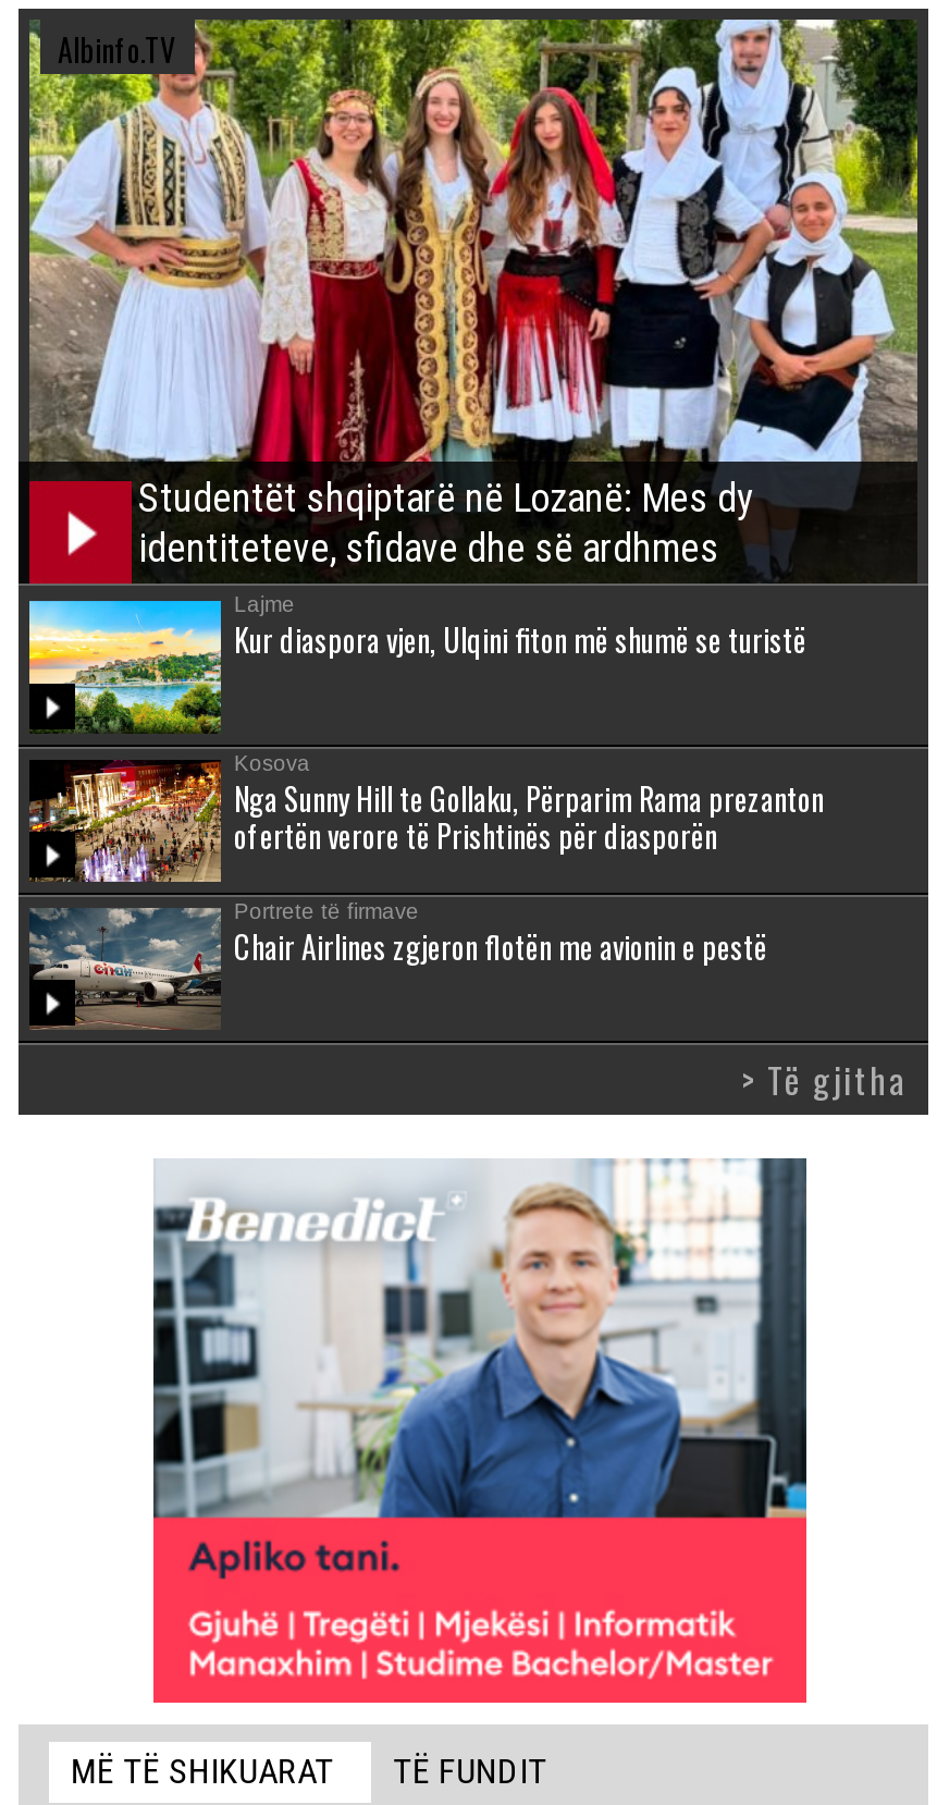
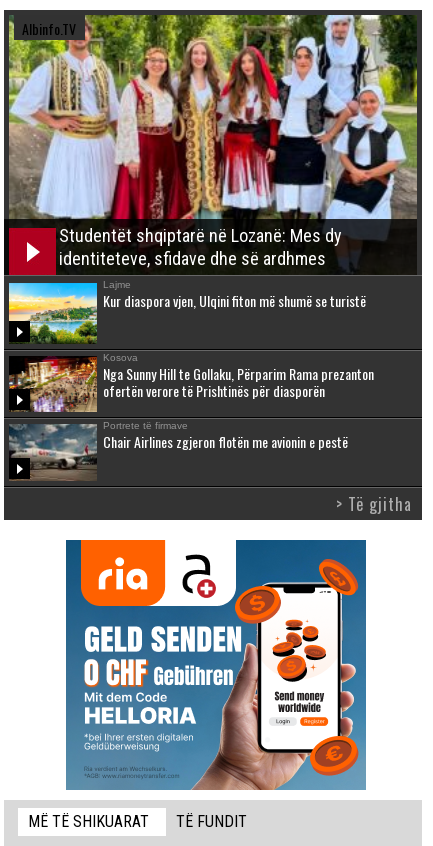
- [image]
+ [image]
